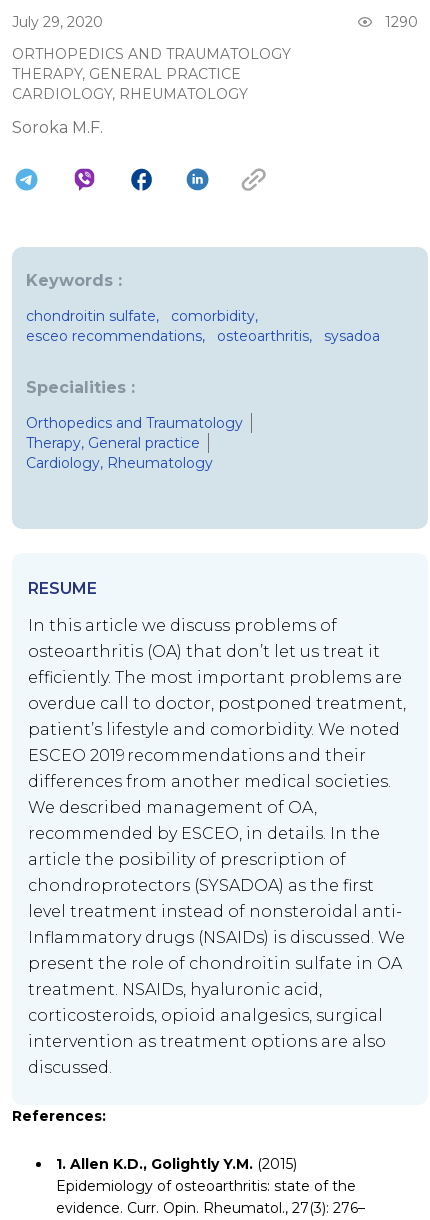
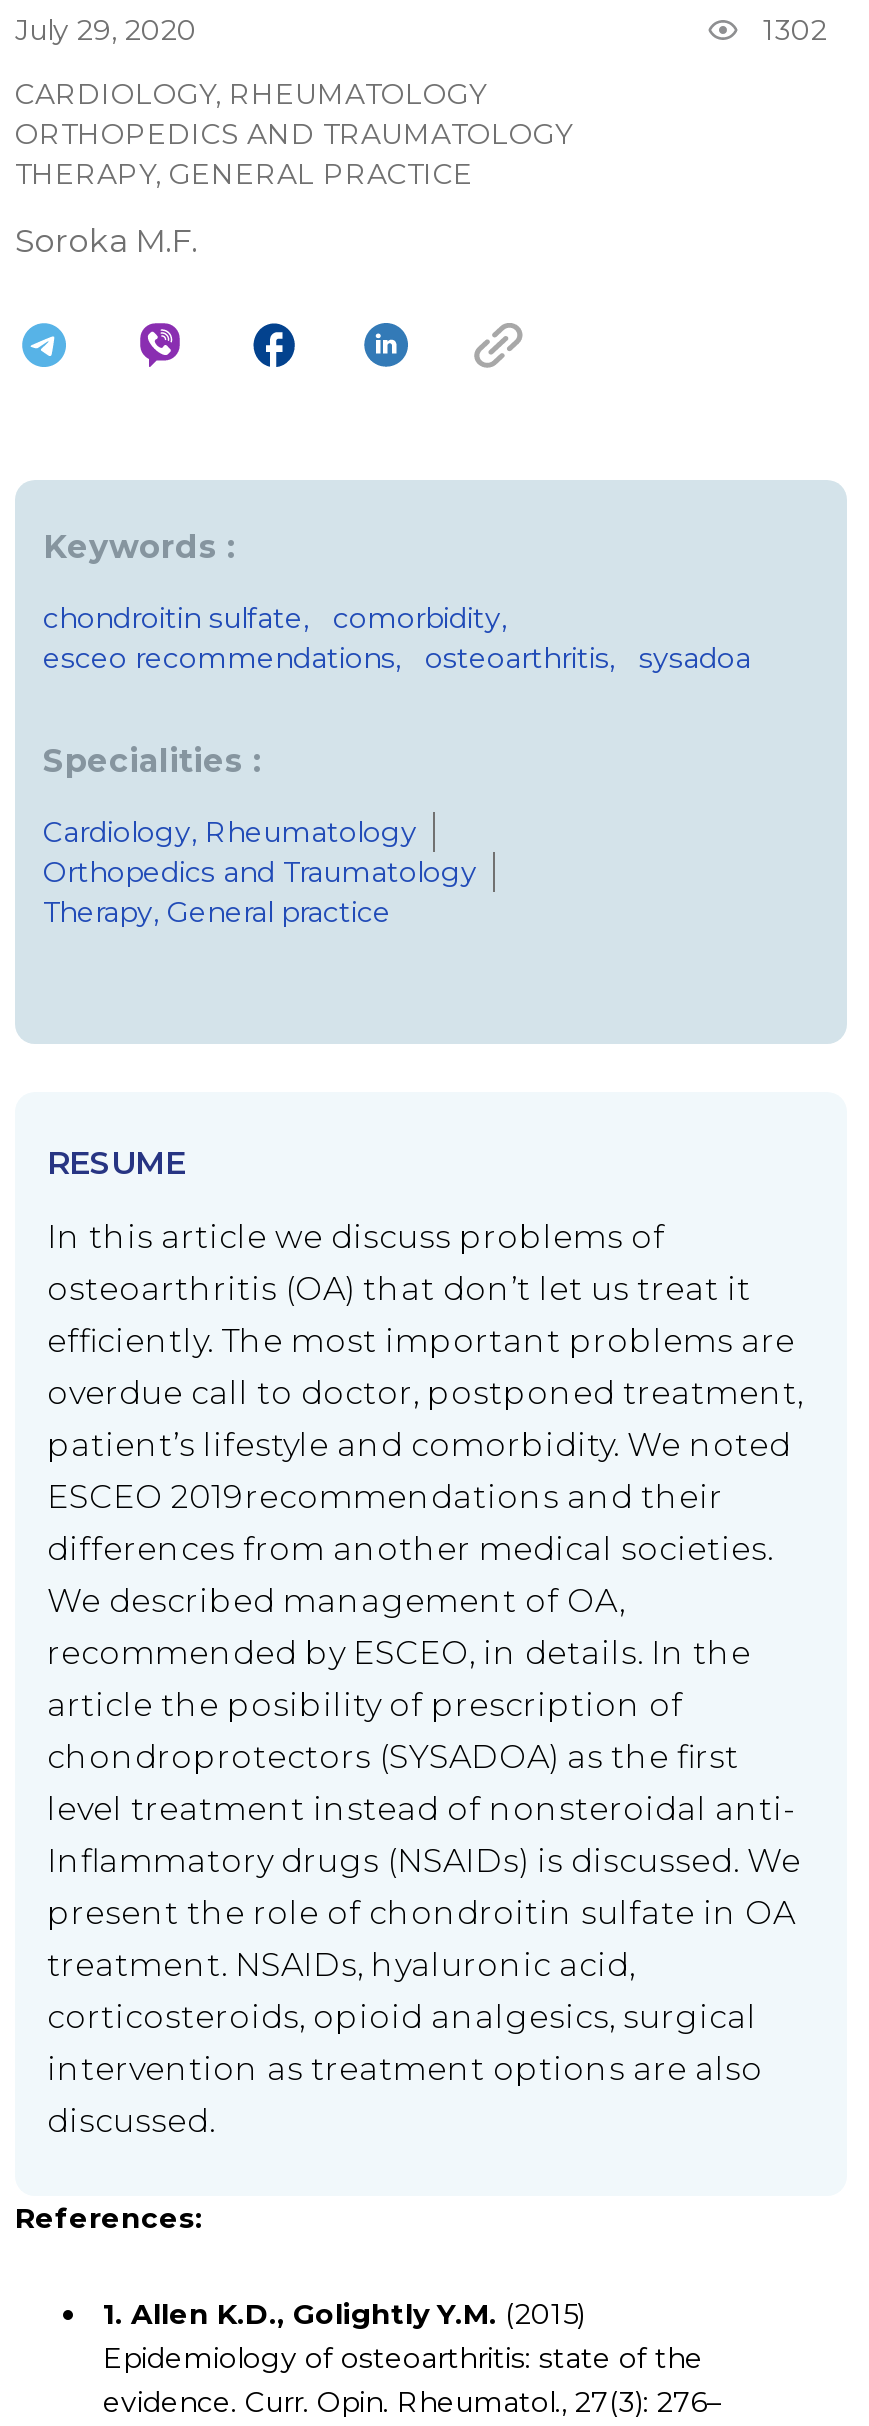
- 1290
+ 1302

moved down: ORTHOPEDICS AND TRAUMATOLOGY | THERAPY, GENERAL PRACTICE

moved up: CARDIOLOGY, RHEUMATOLOGY

moved down: Orthopedics and Traumatology | Therapy, General practice

moved up: Cardiology, Rheumatology
